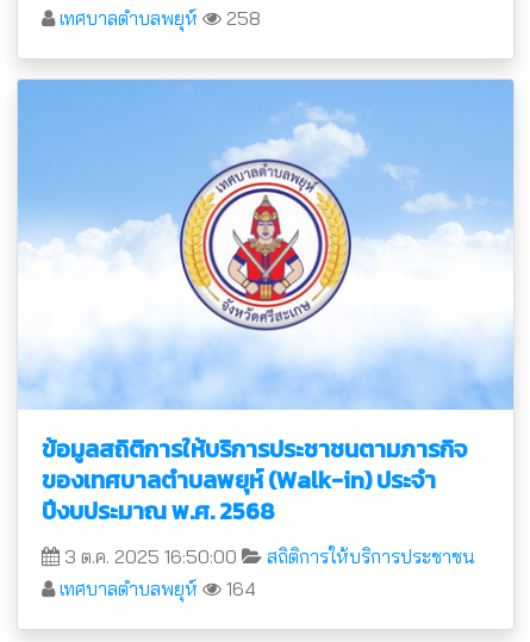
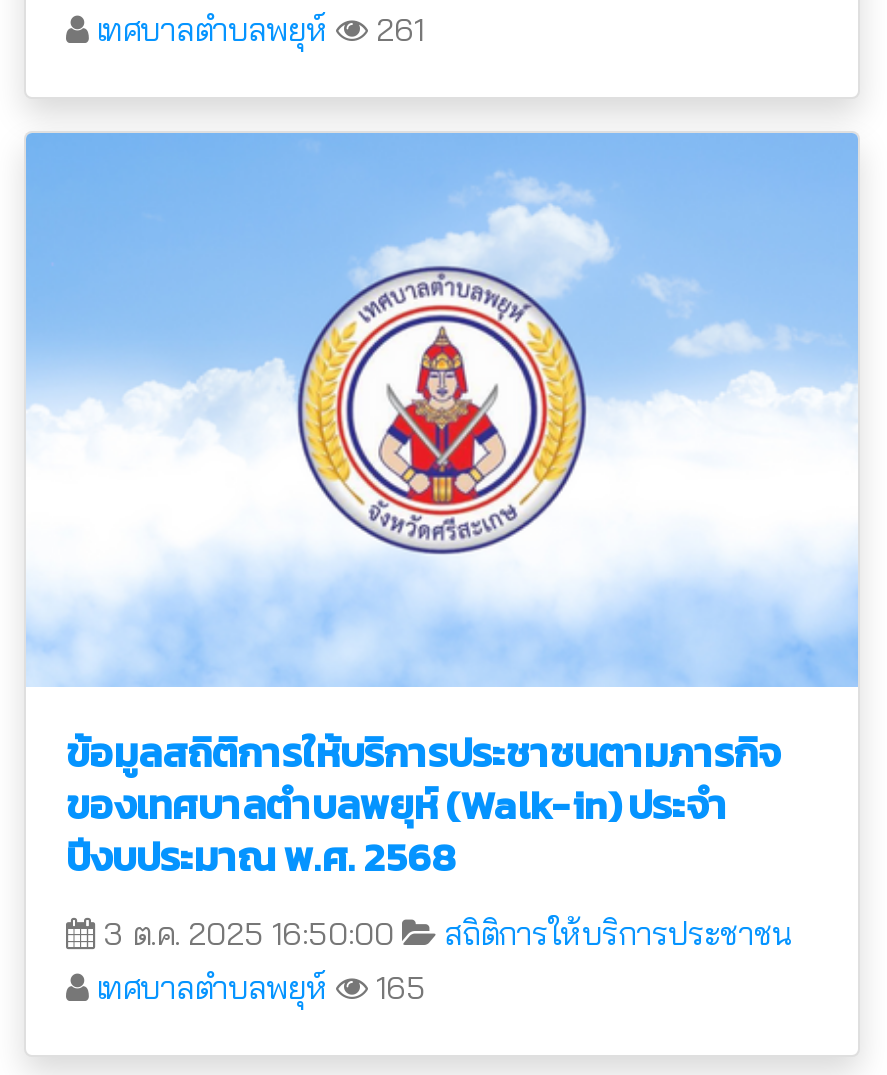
- เทศบาลตำบลพยุห์ 258
+ เทศบาลตำบลพยุห์ 261

- เทศบาลตำบลพยุห์ 164
+ เทศบาลตำบลพยุห์ 165
